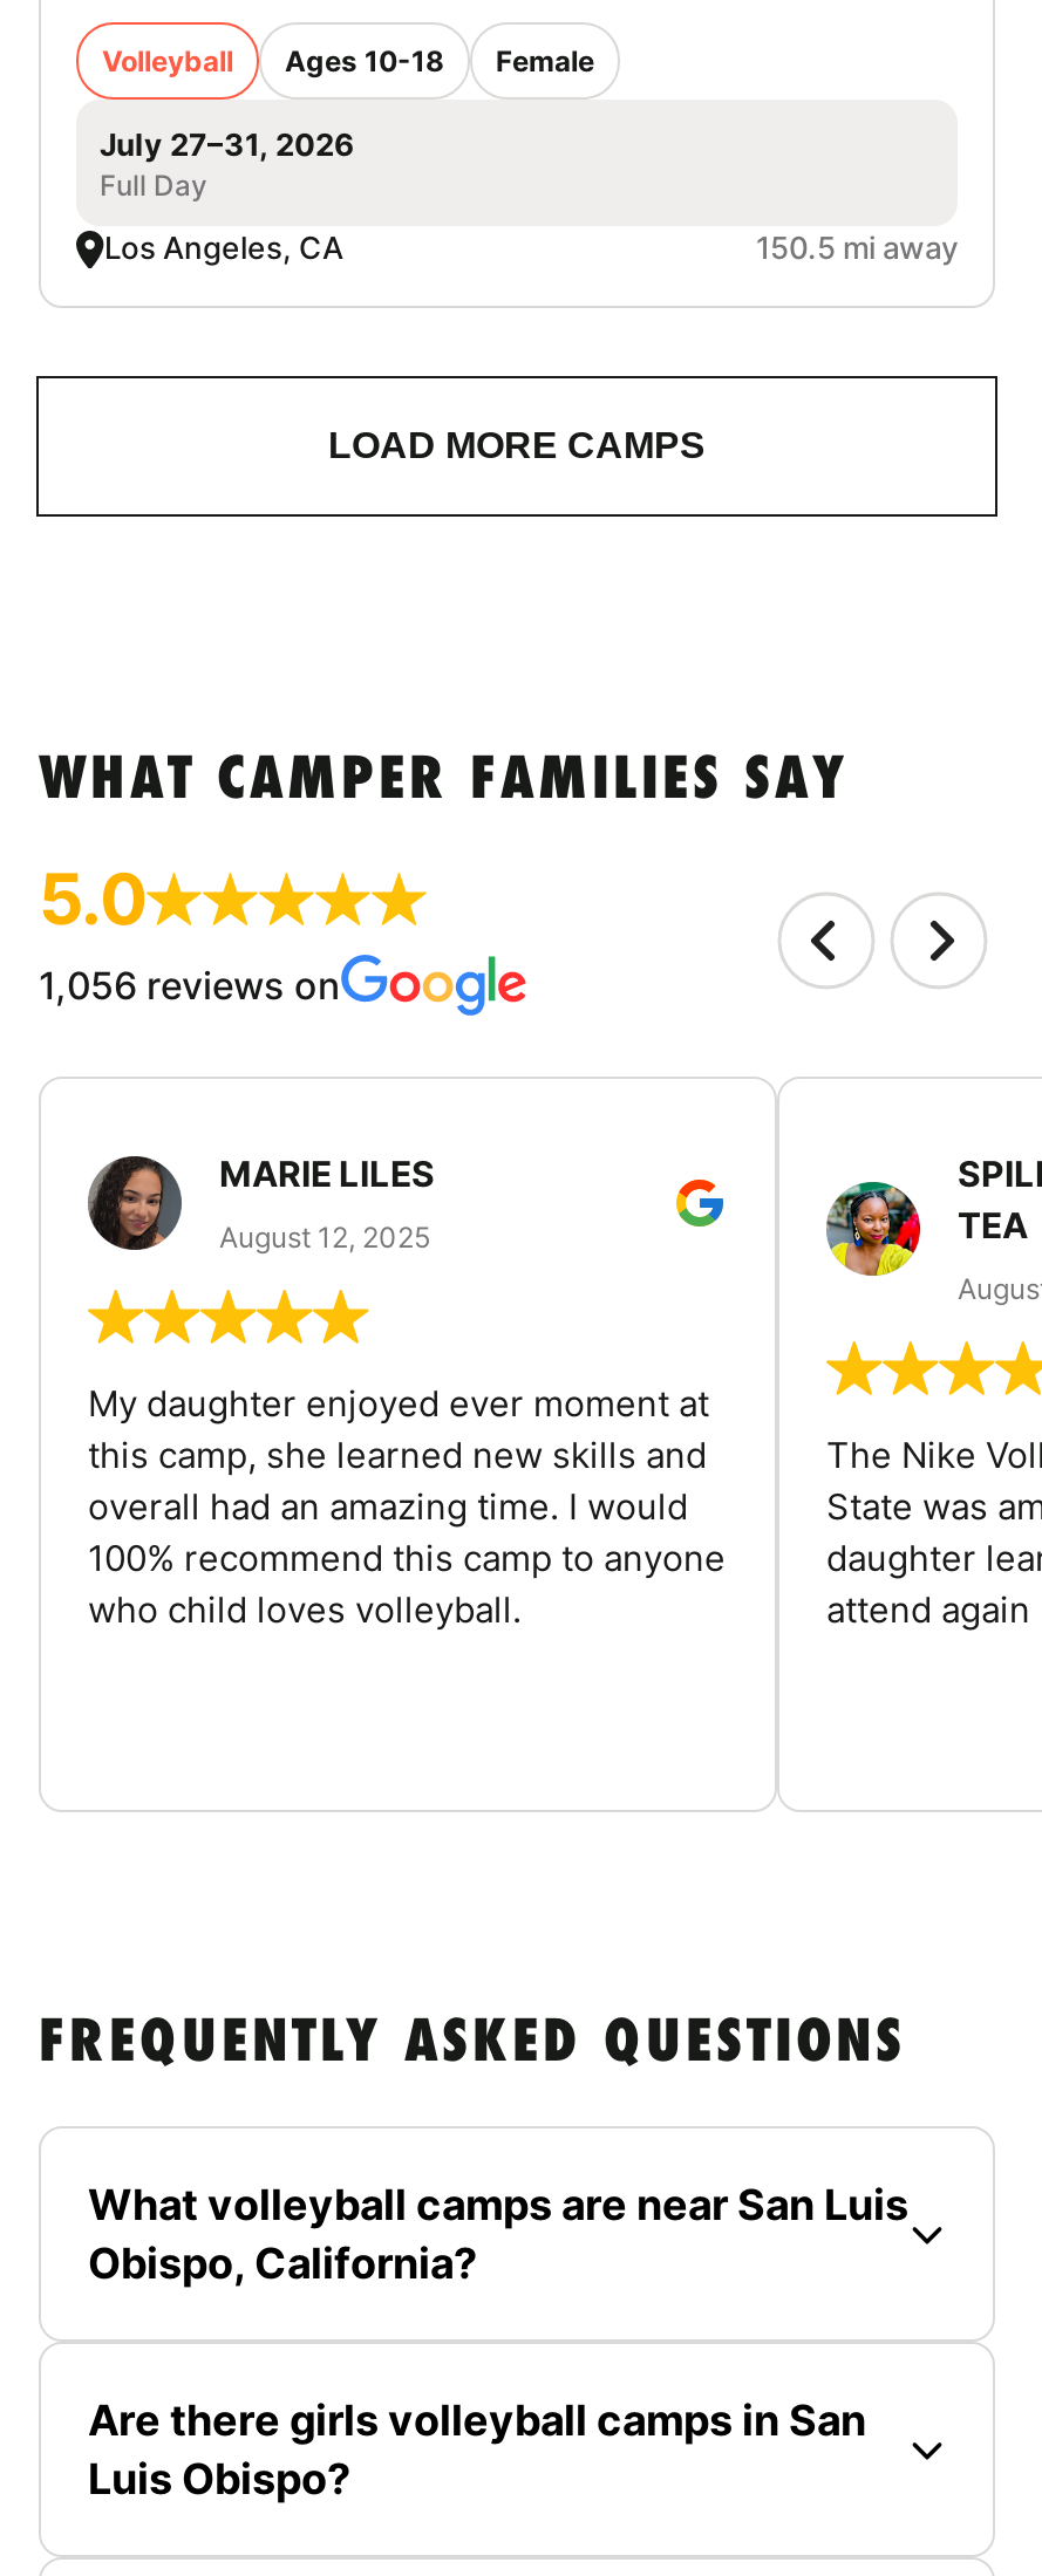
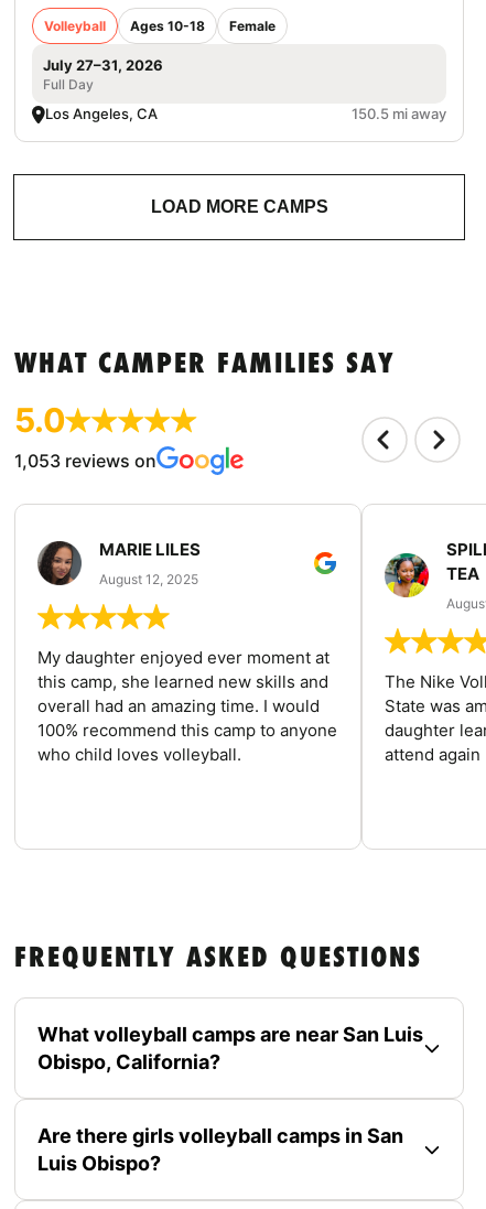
- 1,056 reviews on
+ 1,053 reviews on
